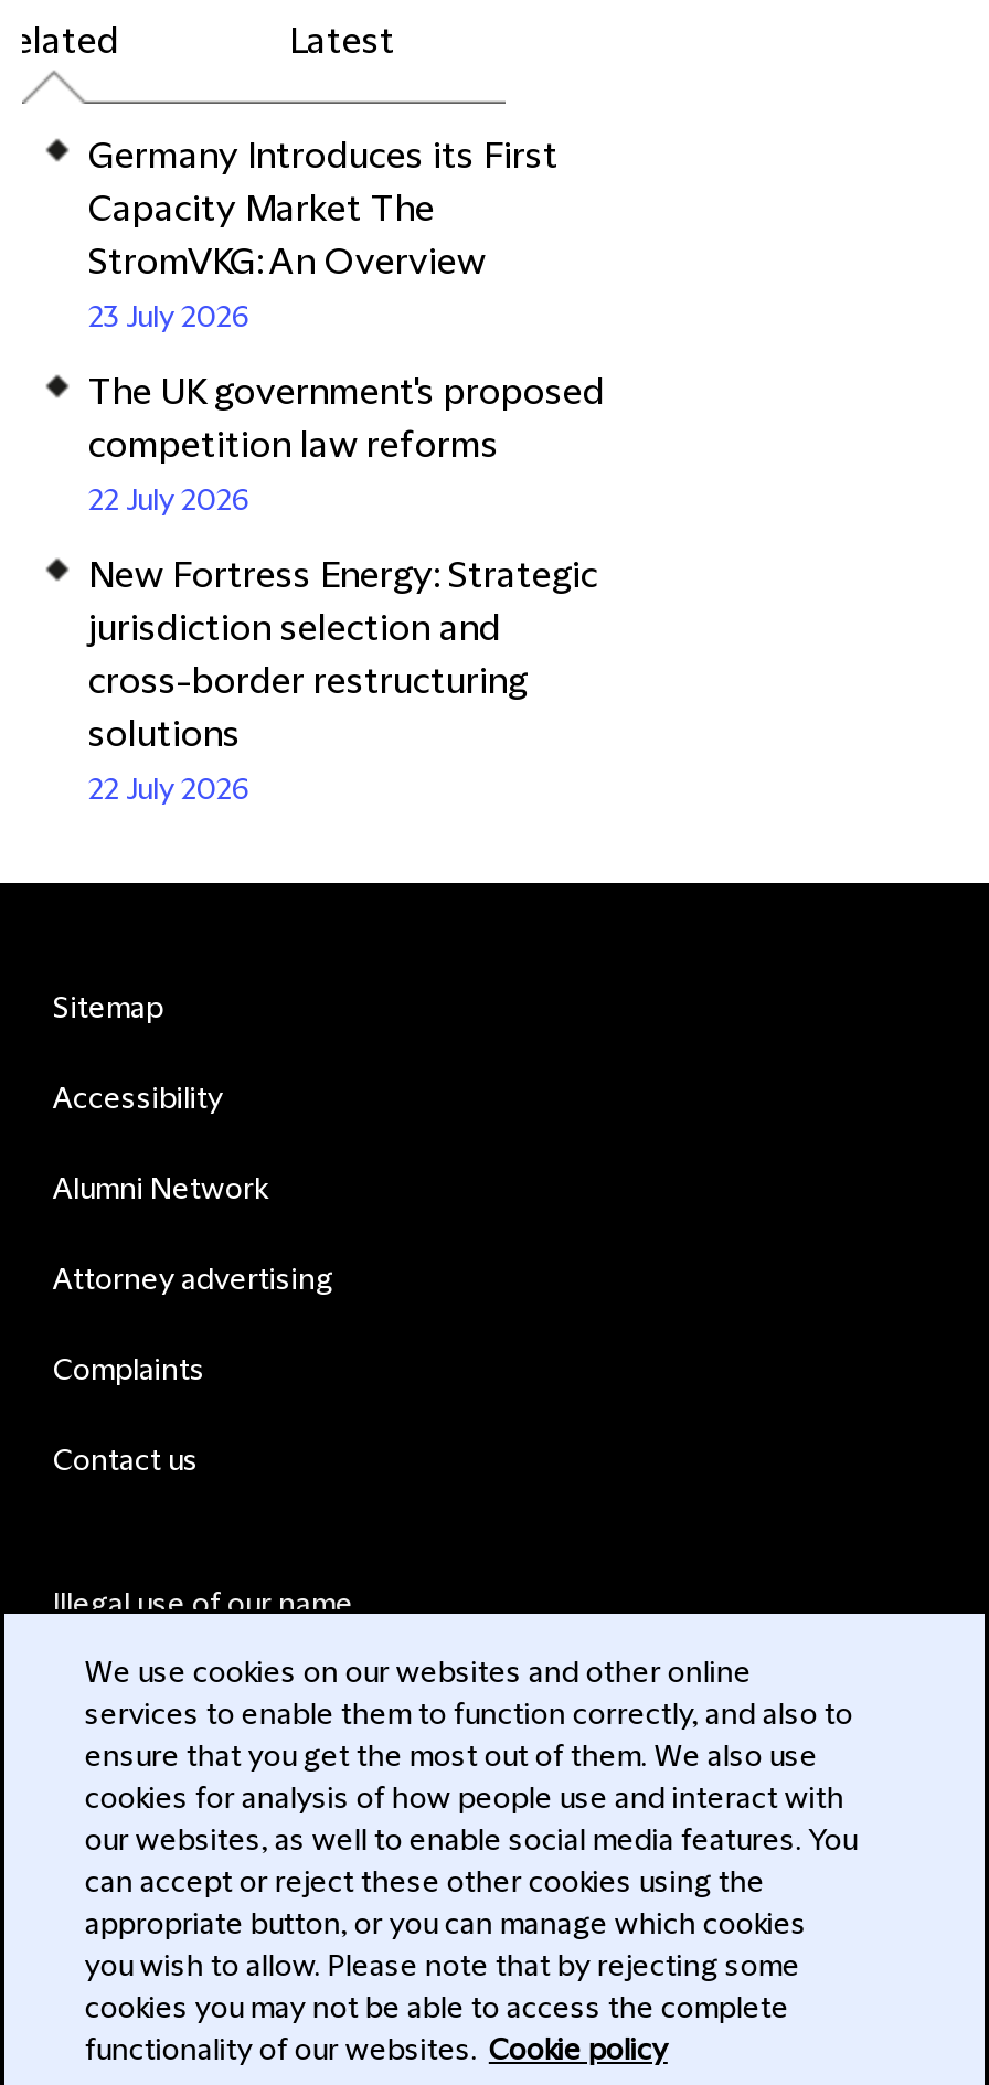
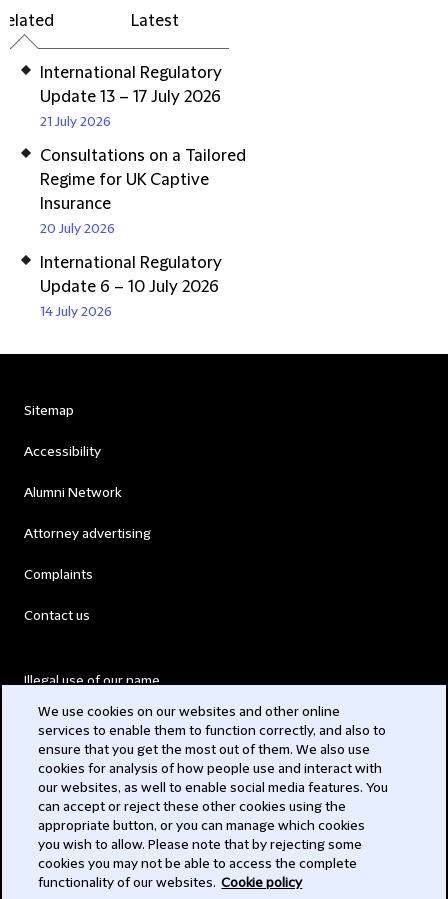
- Germany Introduces its First
- Capacity Market The
- StromVKG: An Overview
- 23 July 2026
+ International Regulatory
+ Update 13 – 17 July 2026
+ 21 July 2026

- The UK government's proposed
- competition law reforms
- 22 July 2026
+ Consultations on a Tailored
+ Regime for UK Captive
+ Insurance
+ 20 July 2026

- New Fortress Energy: Strategic
- jurisdiction selection and
- cross-border restructuring
- solutions
- 22 July 2026
+ International Regulatory
+ Update 6 – 10 July 2026
+ 14 July 2026
